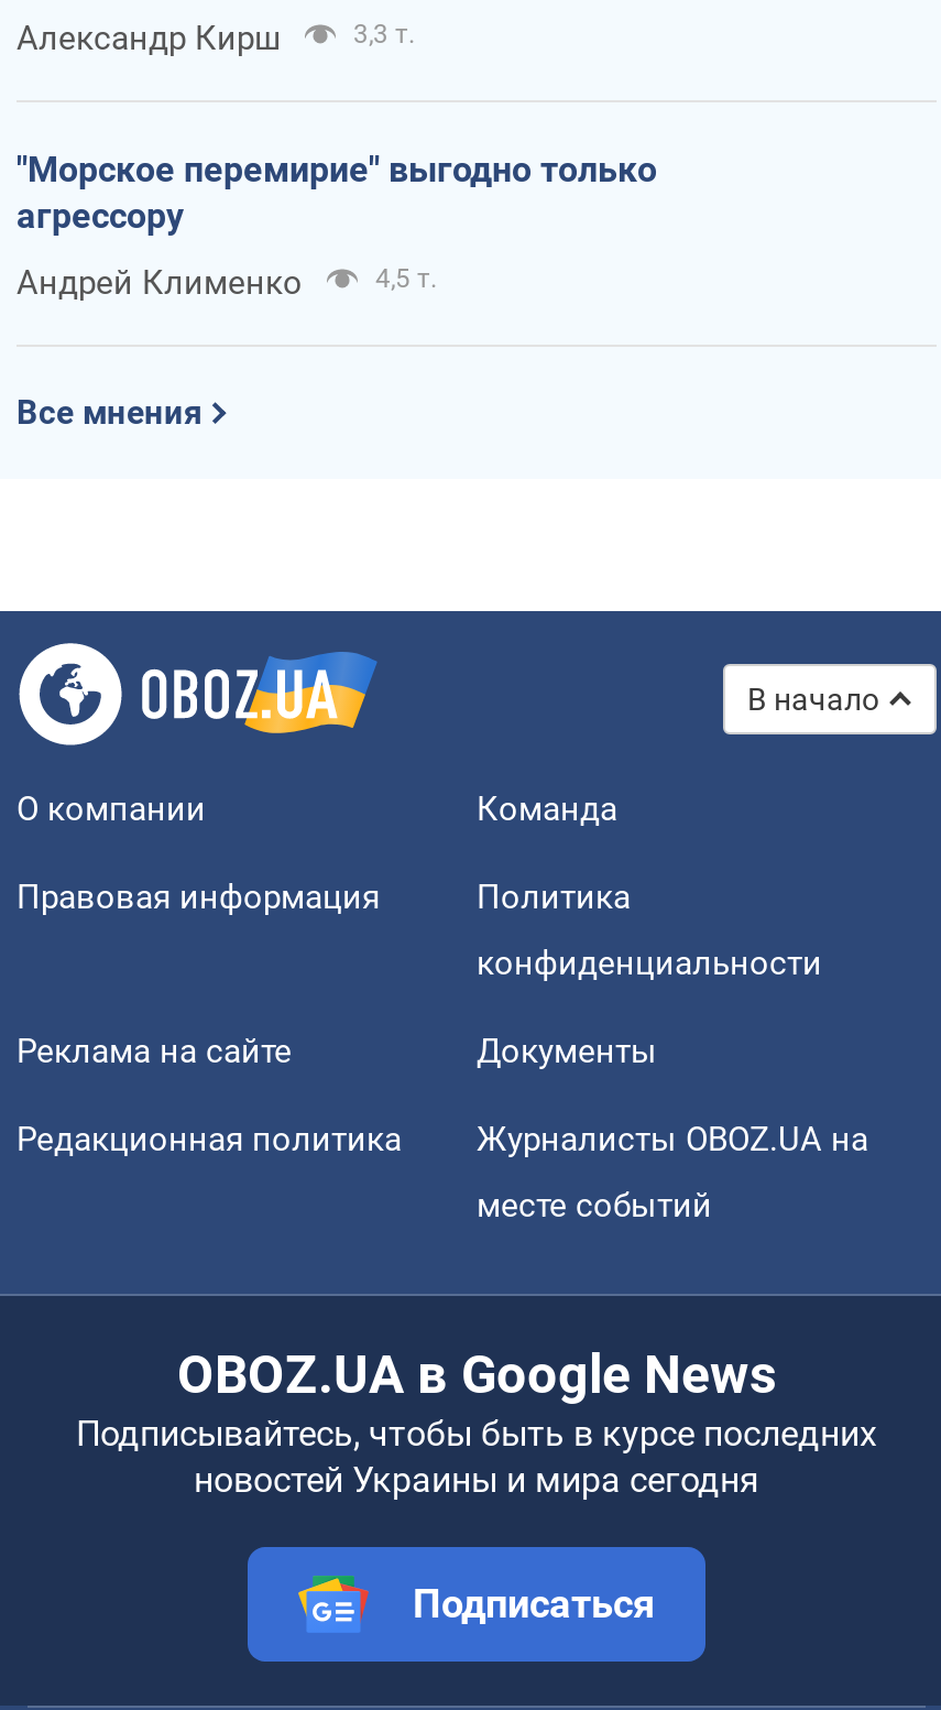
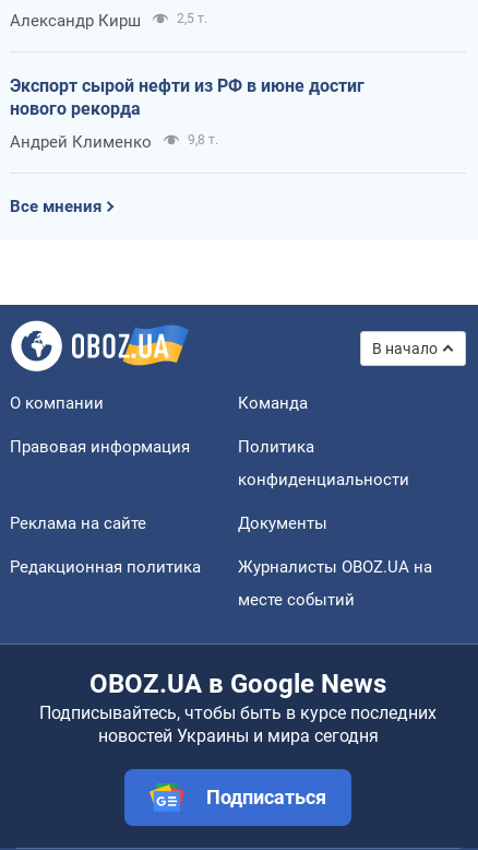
- 3,3 т.
+ 2,5 т.

- "Морское перемирие" выгодно только
- агрессору
+ Экспорт сырой нефти из РФ в июне достиг
+ нового рекорда

- 4,5 т.
+ 9,8 т.
